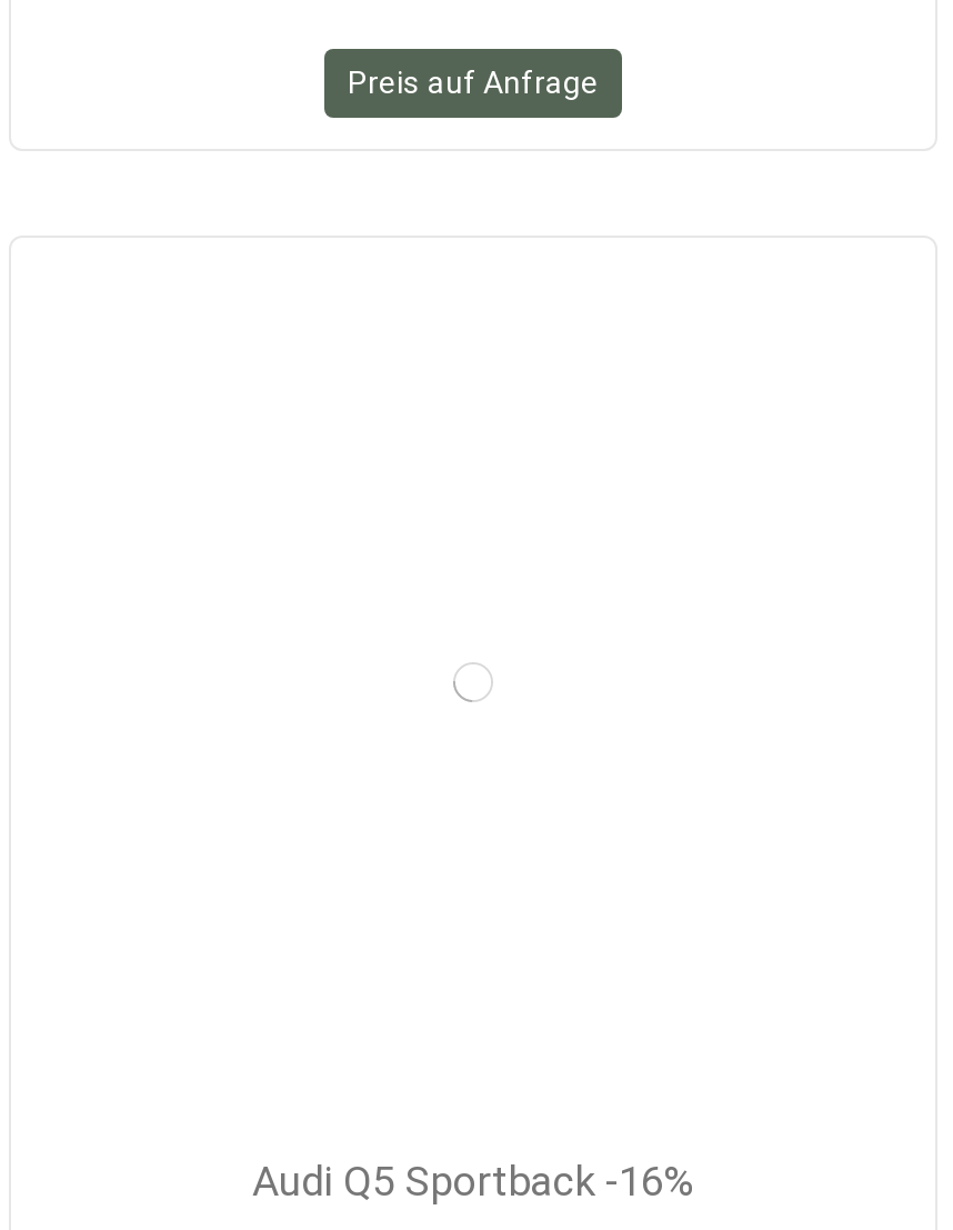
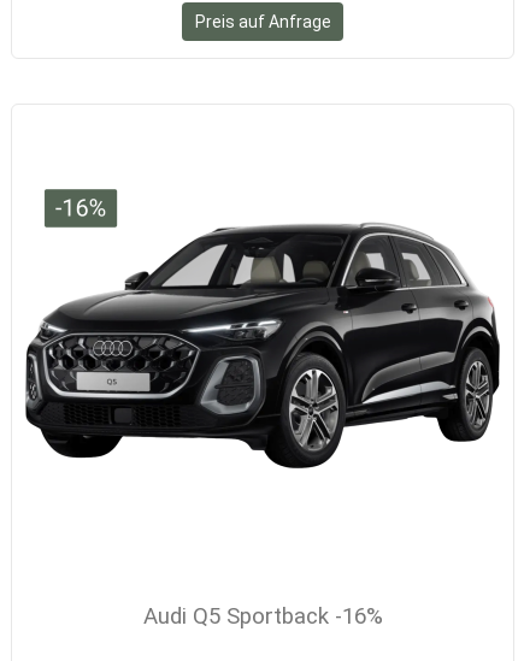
+ [image]
